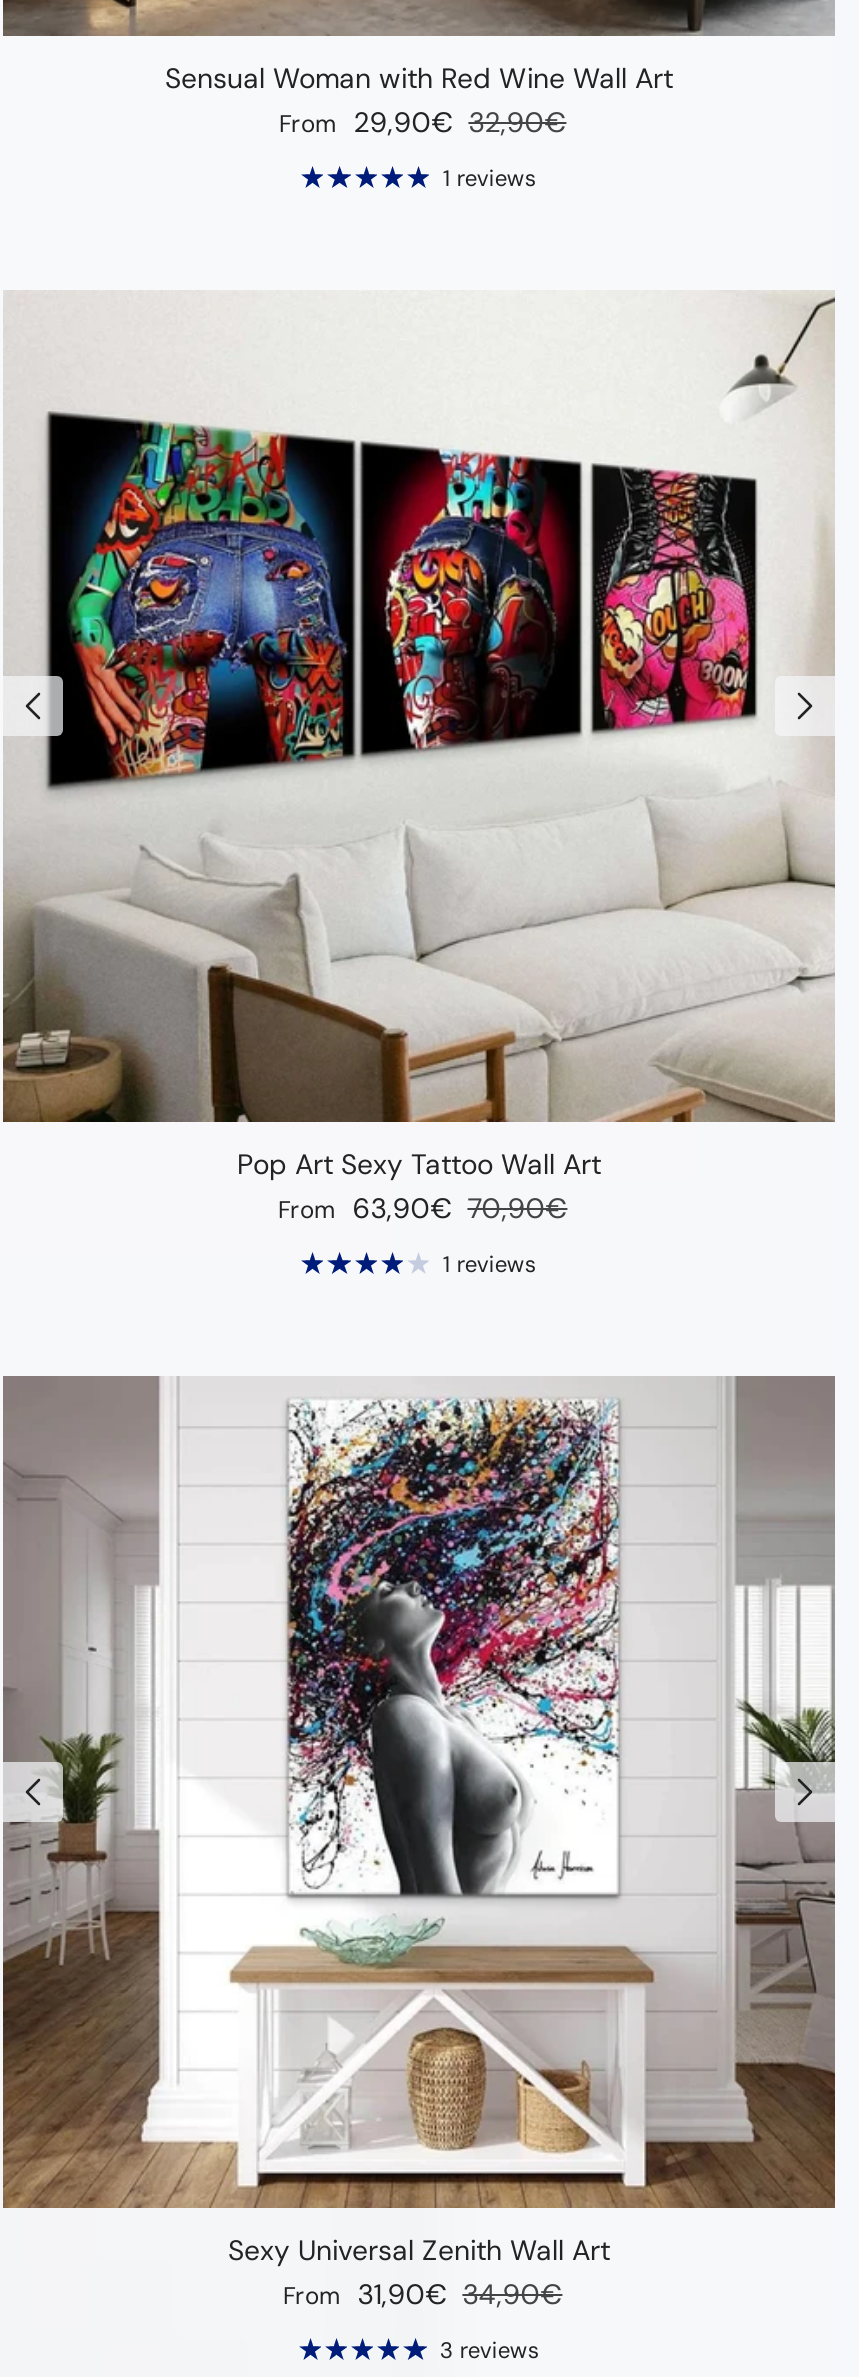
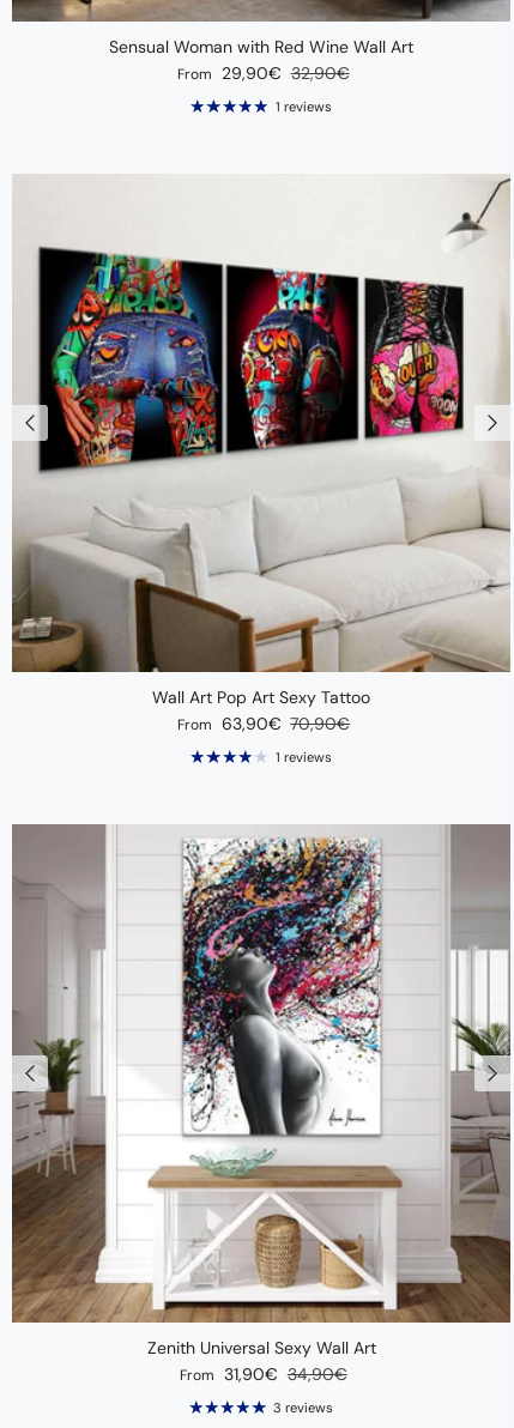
- Pop Art Sexy Tattoo Wall Art
+ Wall Art Pop Art Sexy Tattoo

- Sexy Universal Zenith Wall Art
+ Zenith Universal Sexy Wall Art
